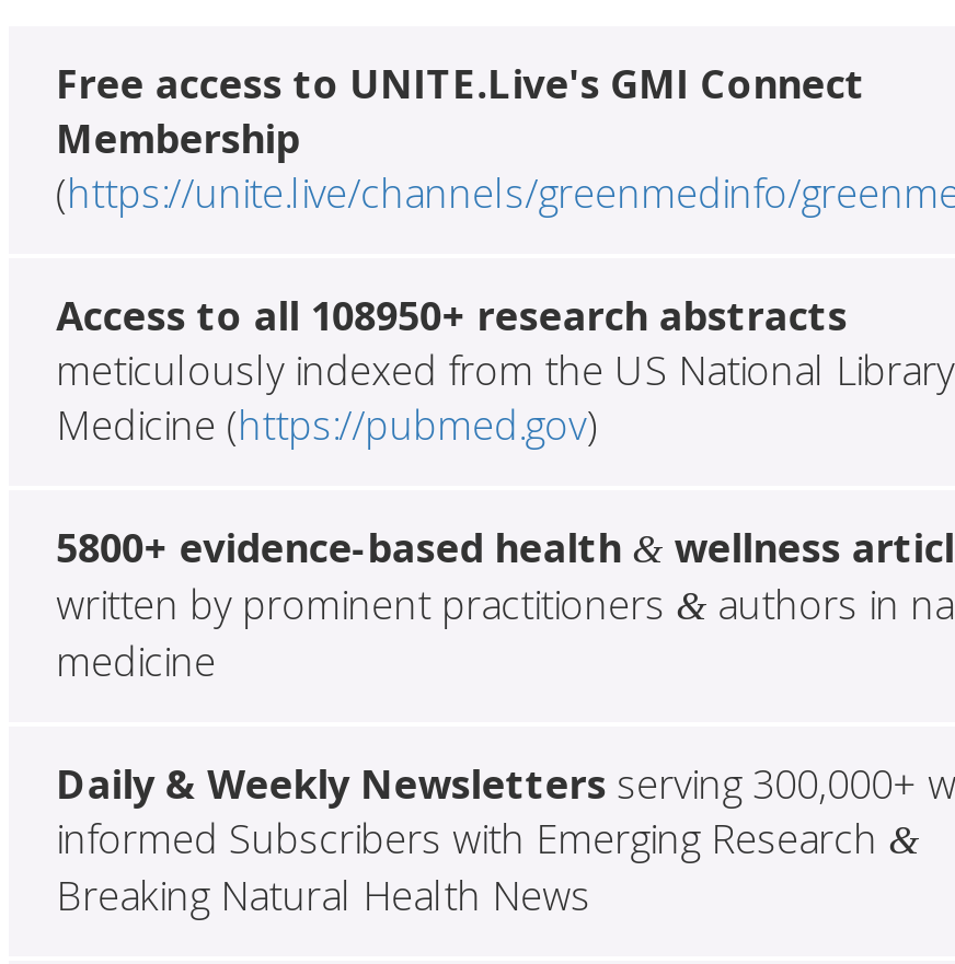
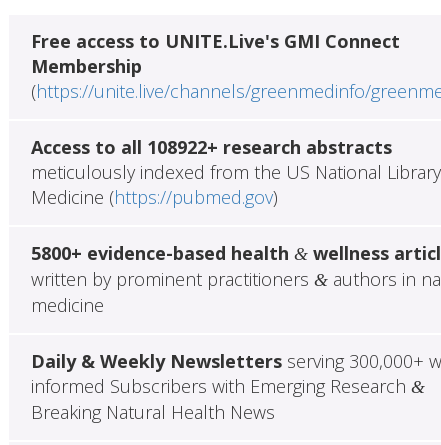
- Access to all 108950+ research abstracts
+ Access to all 108922+ research abstracts
